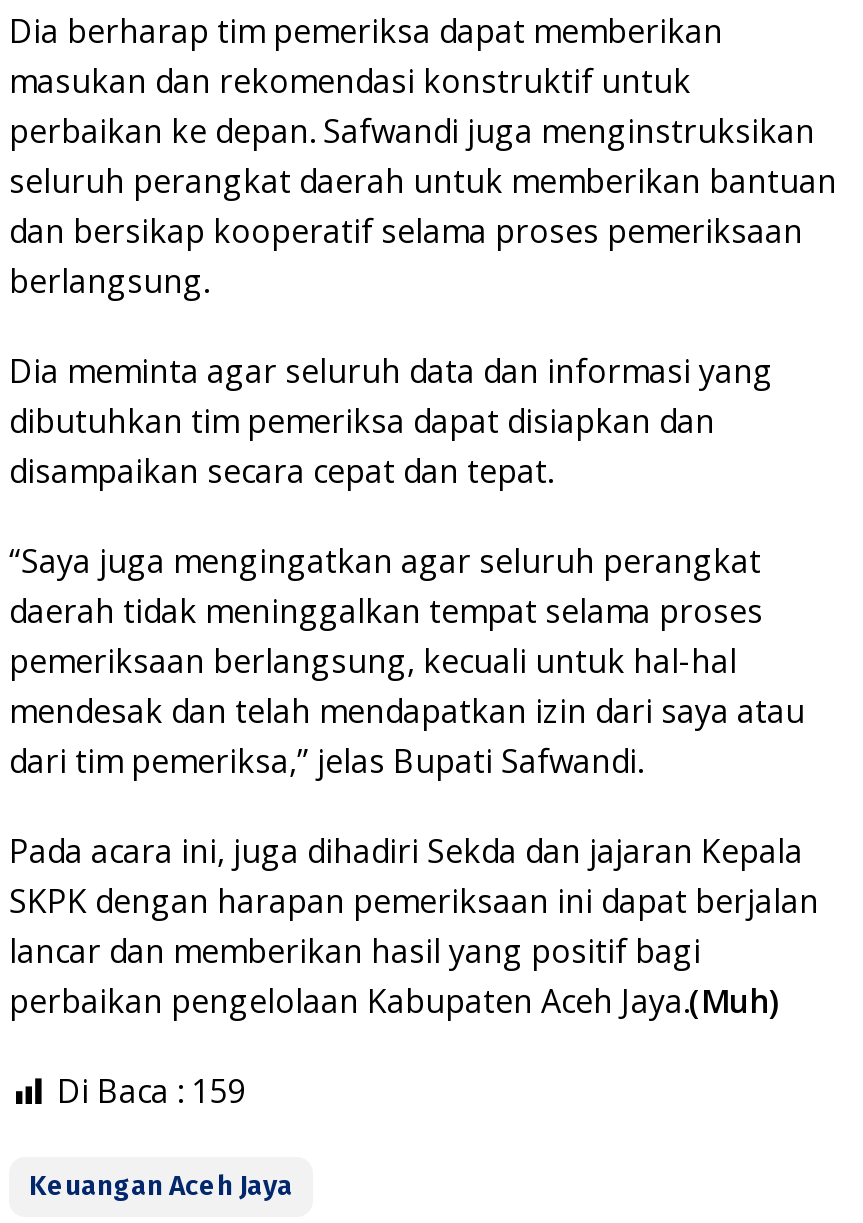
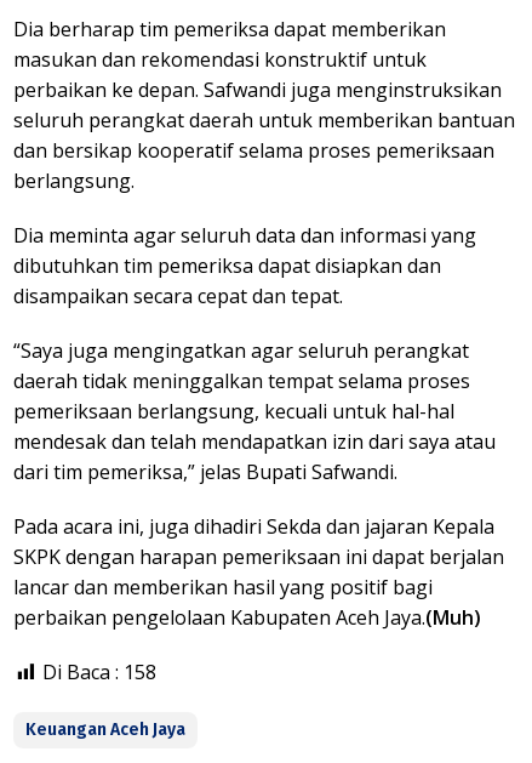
- Di Baca : 159
+ Di Baca : 158
